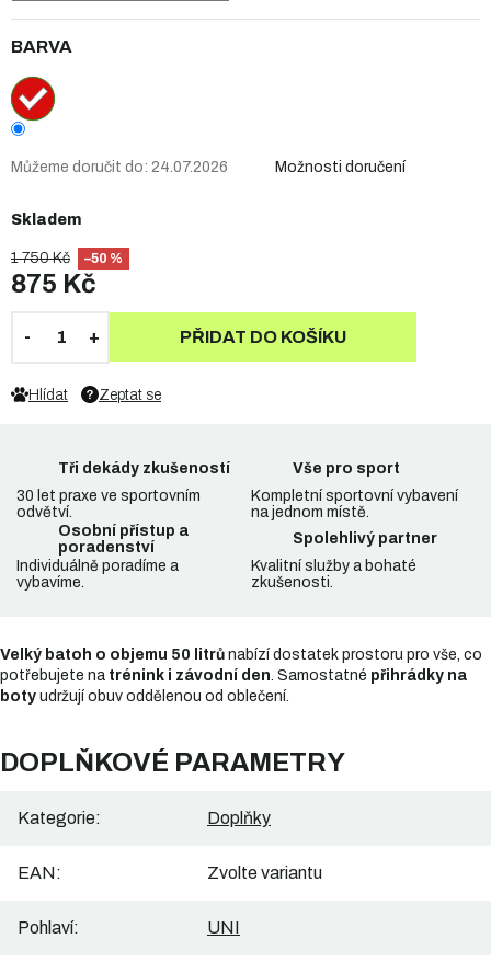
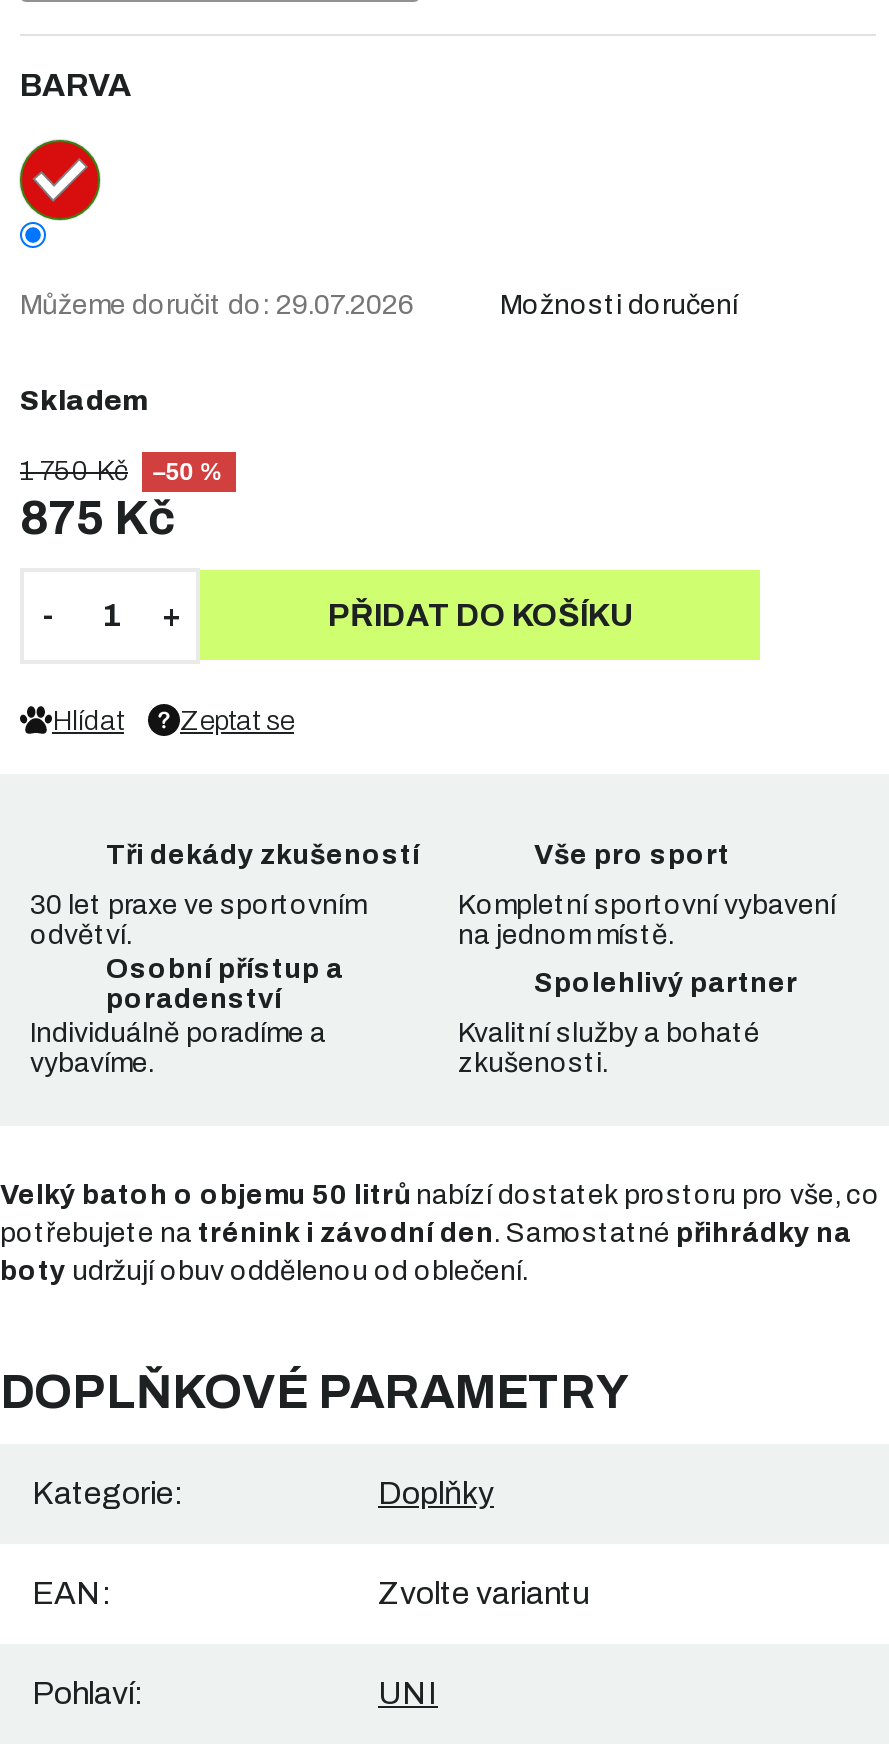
- Můžeme doručit do: 24.07.2026
+ Můžeme doručit do: 29.07.2026
